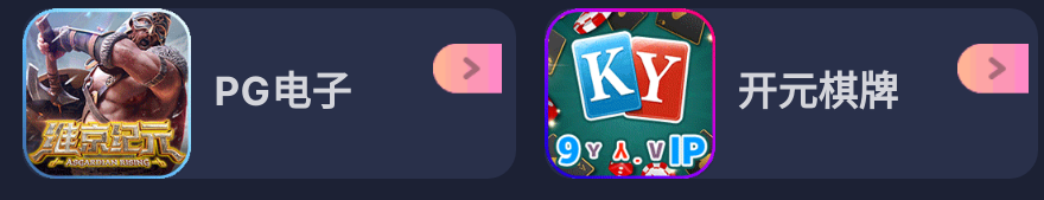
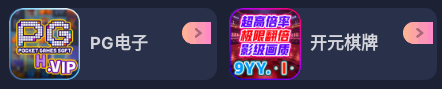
- [image]
+ [image]

- [image]
+ [image]
